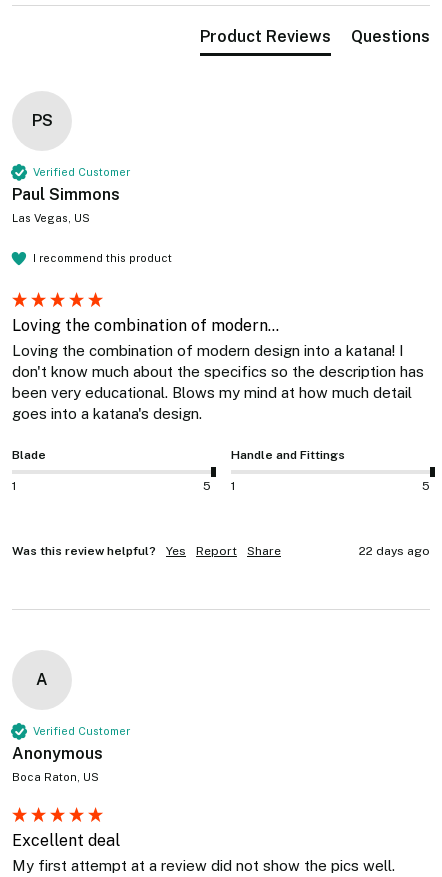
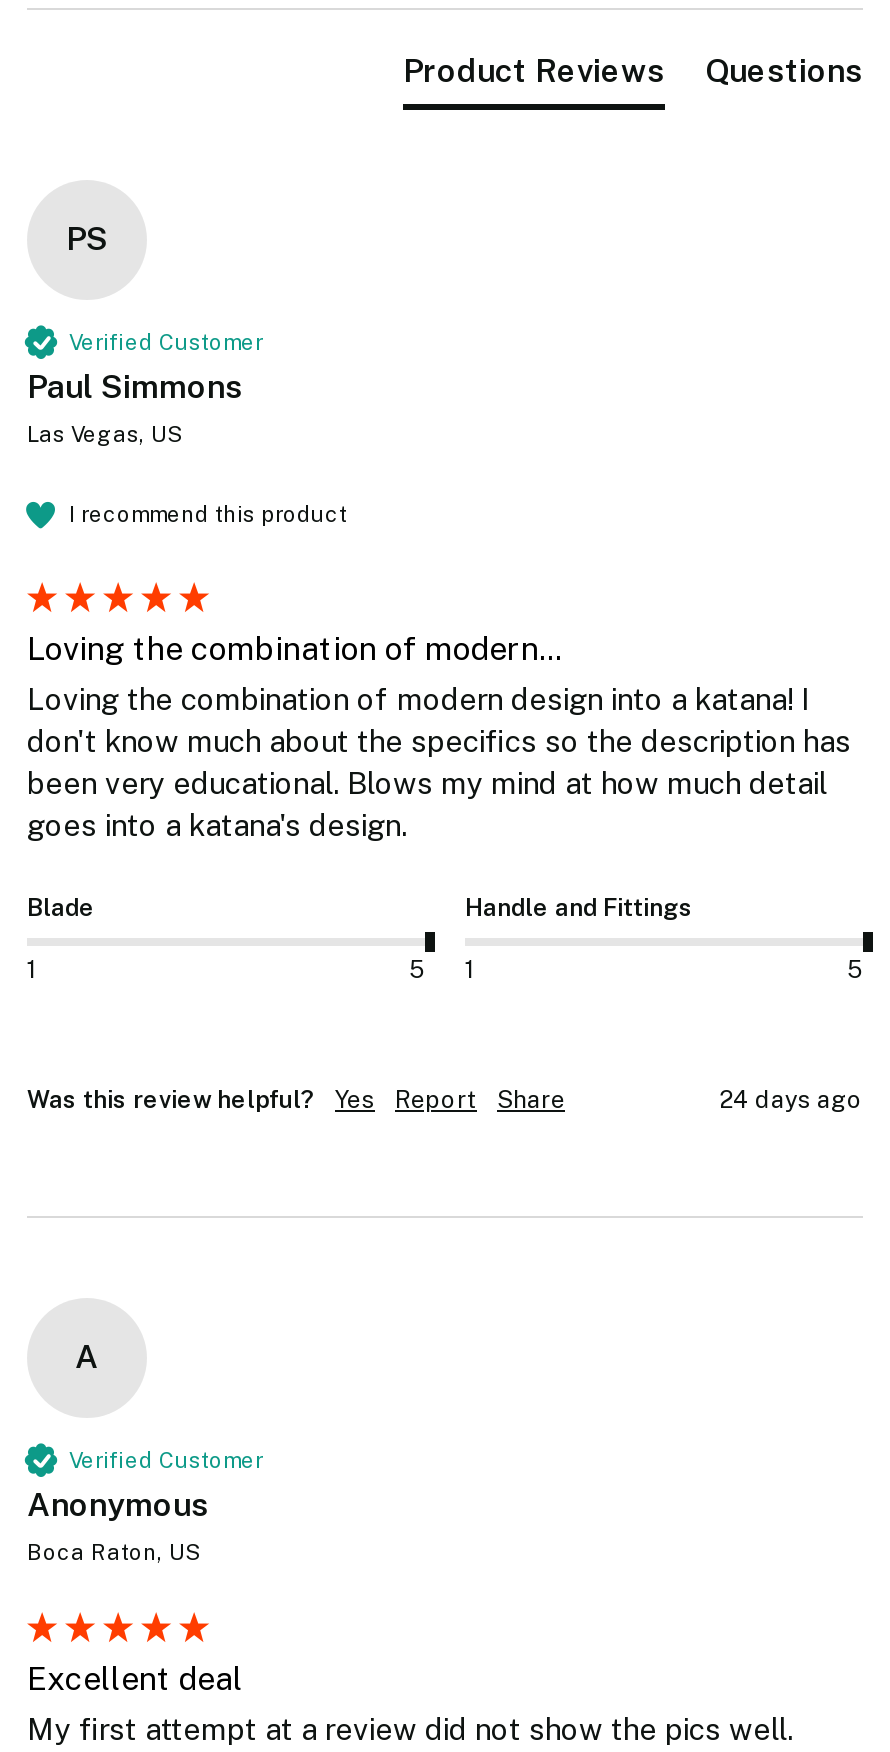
- 22 days ago
+ 24 days ago
